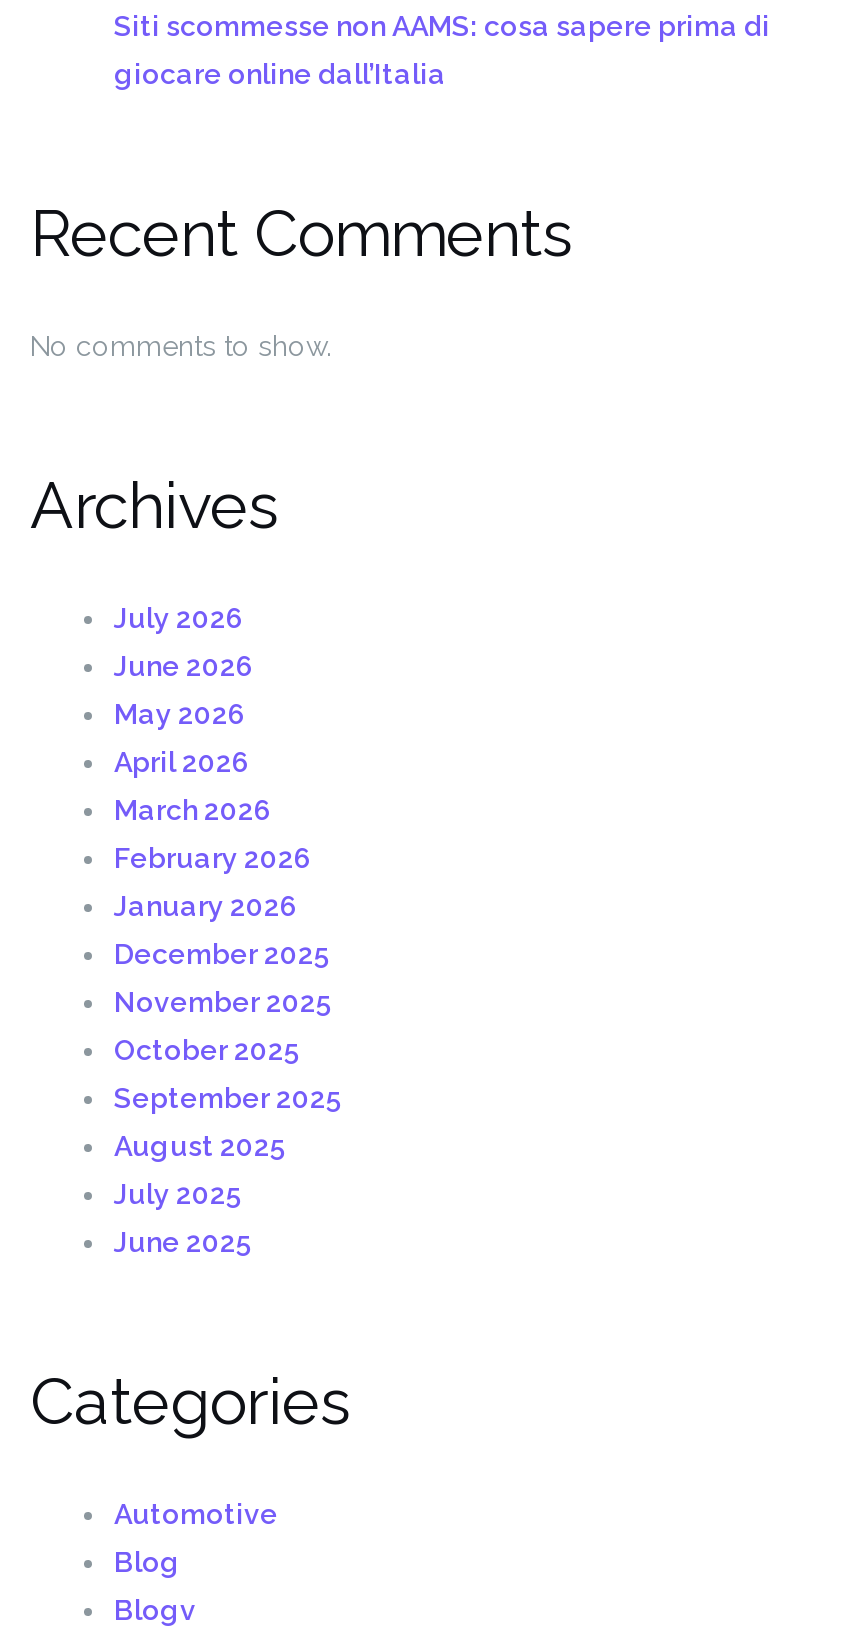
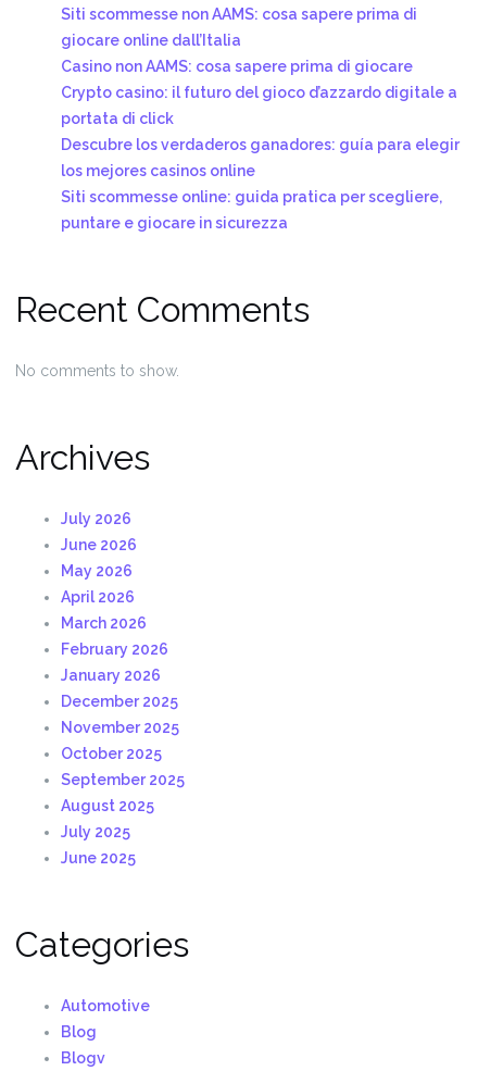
+ Casino non AAMS: cosa sapere prima di giocare
+ Crypto casino: il futuro del gioco d’azzardo digitale a
+ portata di click
+ Descubre los verdaderos ganadores: guía para elegir
+ los mejores casinos online
+ Siti scommesse online: guida pratica per scegliere,
+ puntare e giocare in sicurezza
